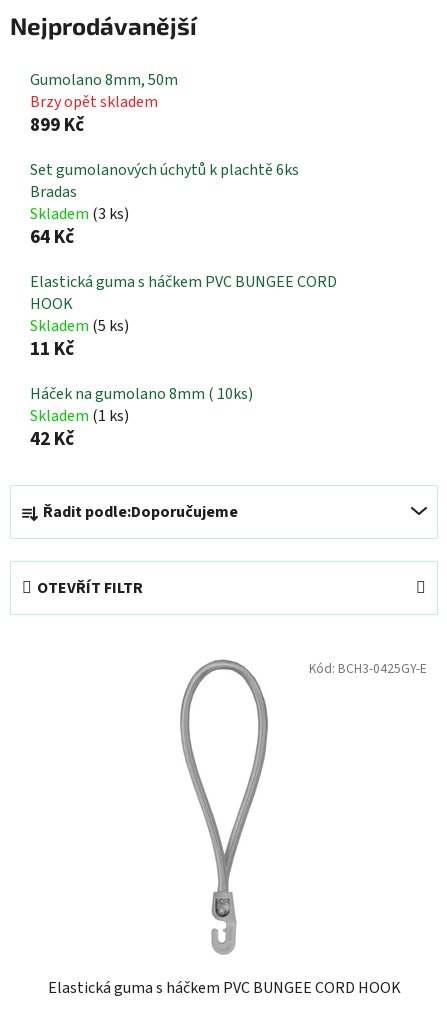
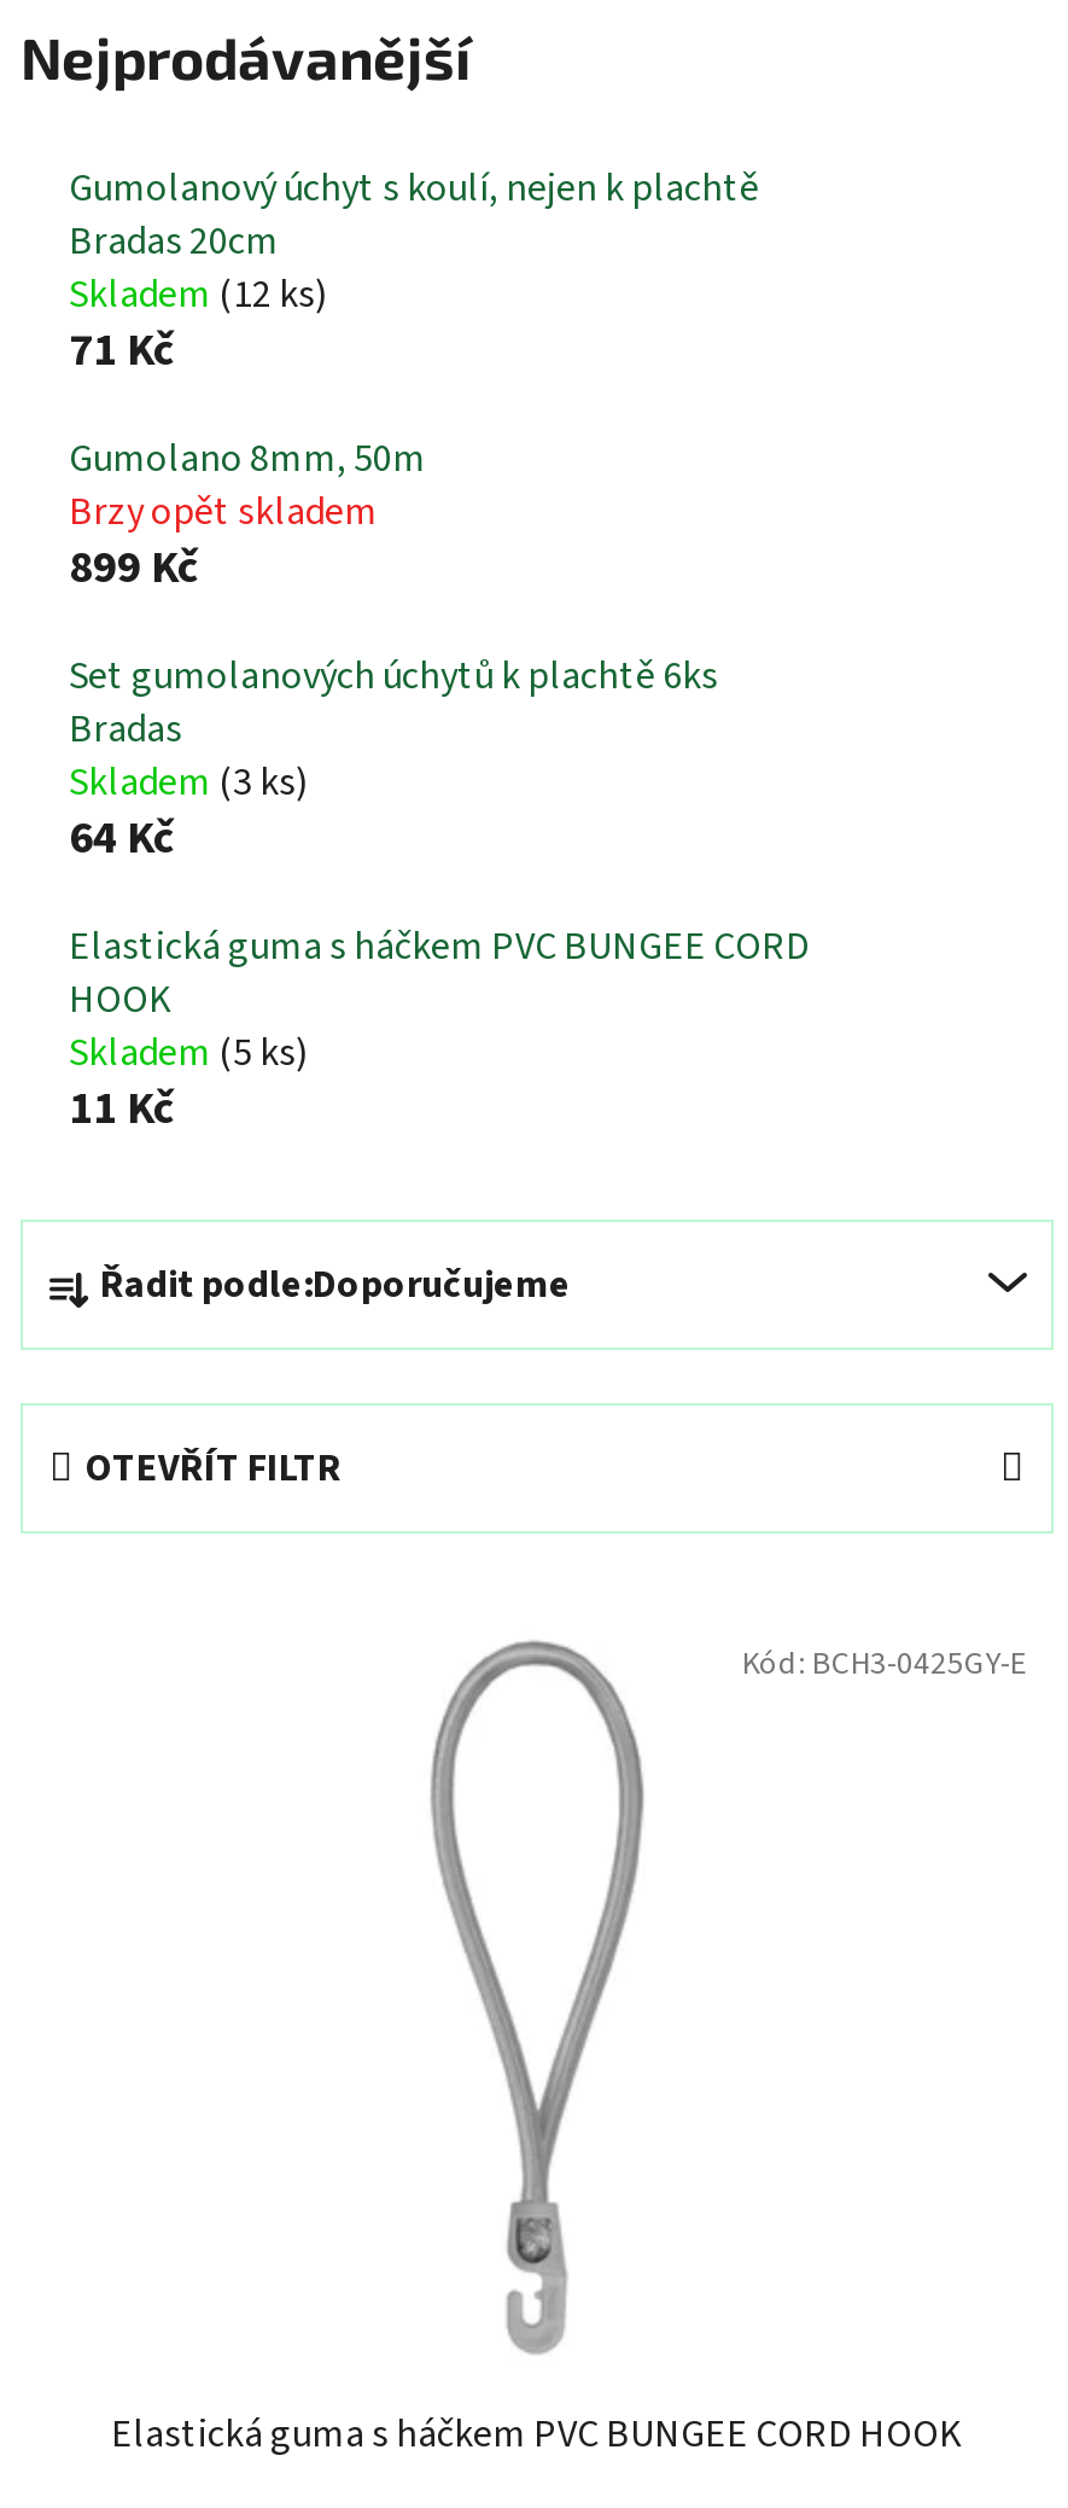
+ Gumolanový úchyt s koulí, nejen k plachtě
+ Bradas 20cm
+ Skladem (12 ks)
+ 71 Kč

moved down: Gumolano 8mm, 50m | Brzy opět skladem | 899 Kč | ... | Skladem (5 ks) | 11 Kč

- Háček na gumolano 8mm ( 10ks)
- Skladem (1 ks)
- 42 Kč
